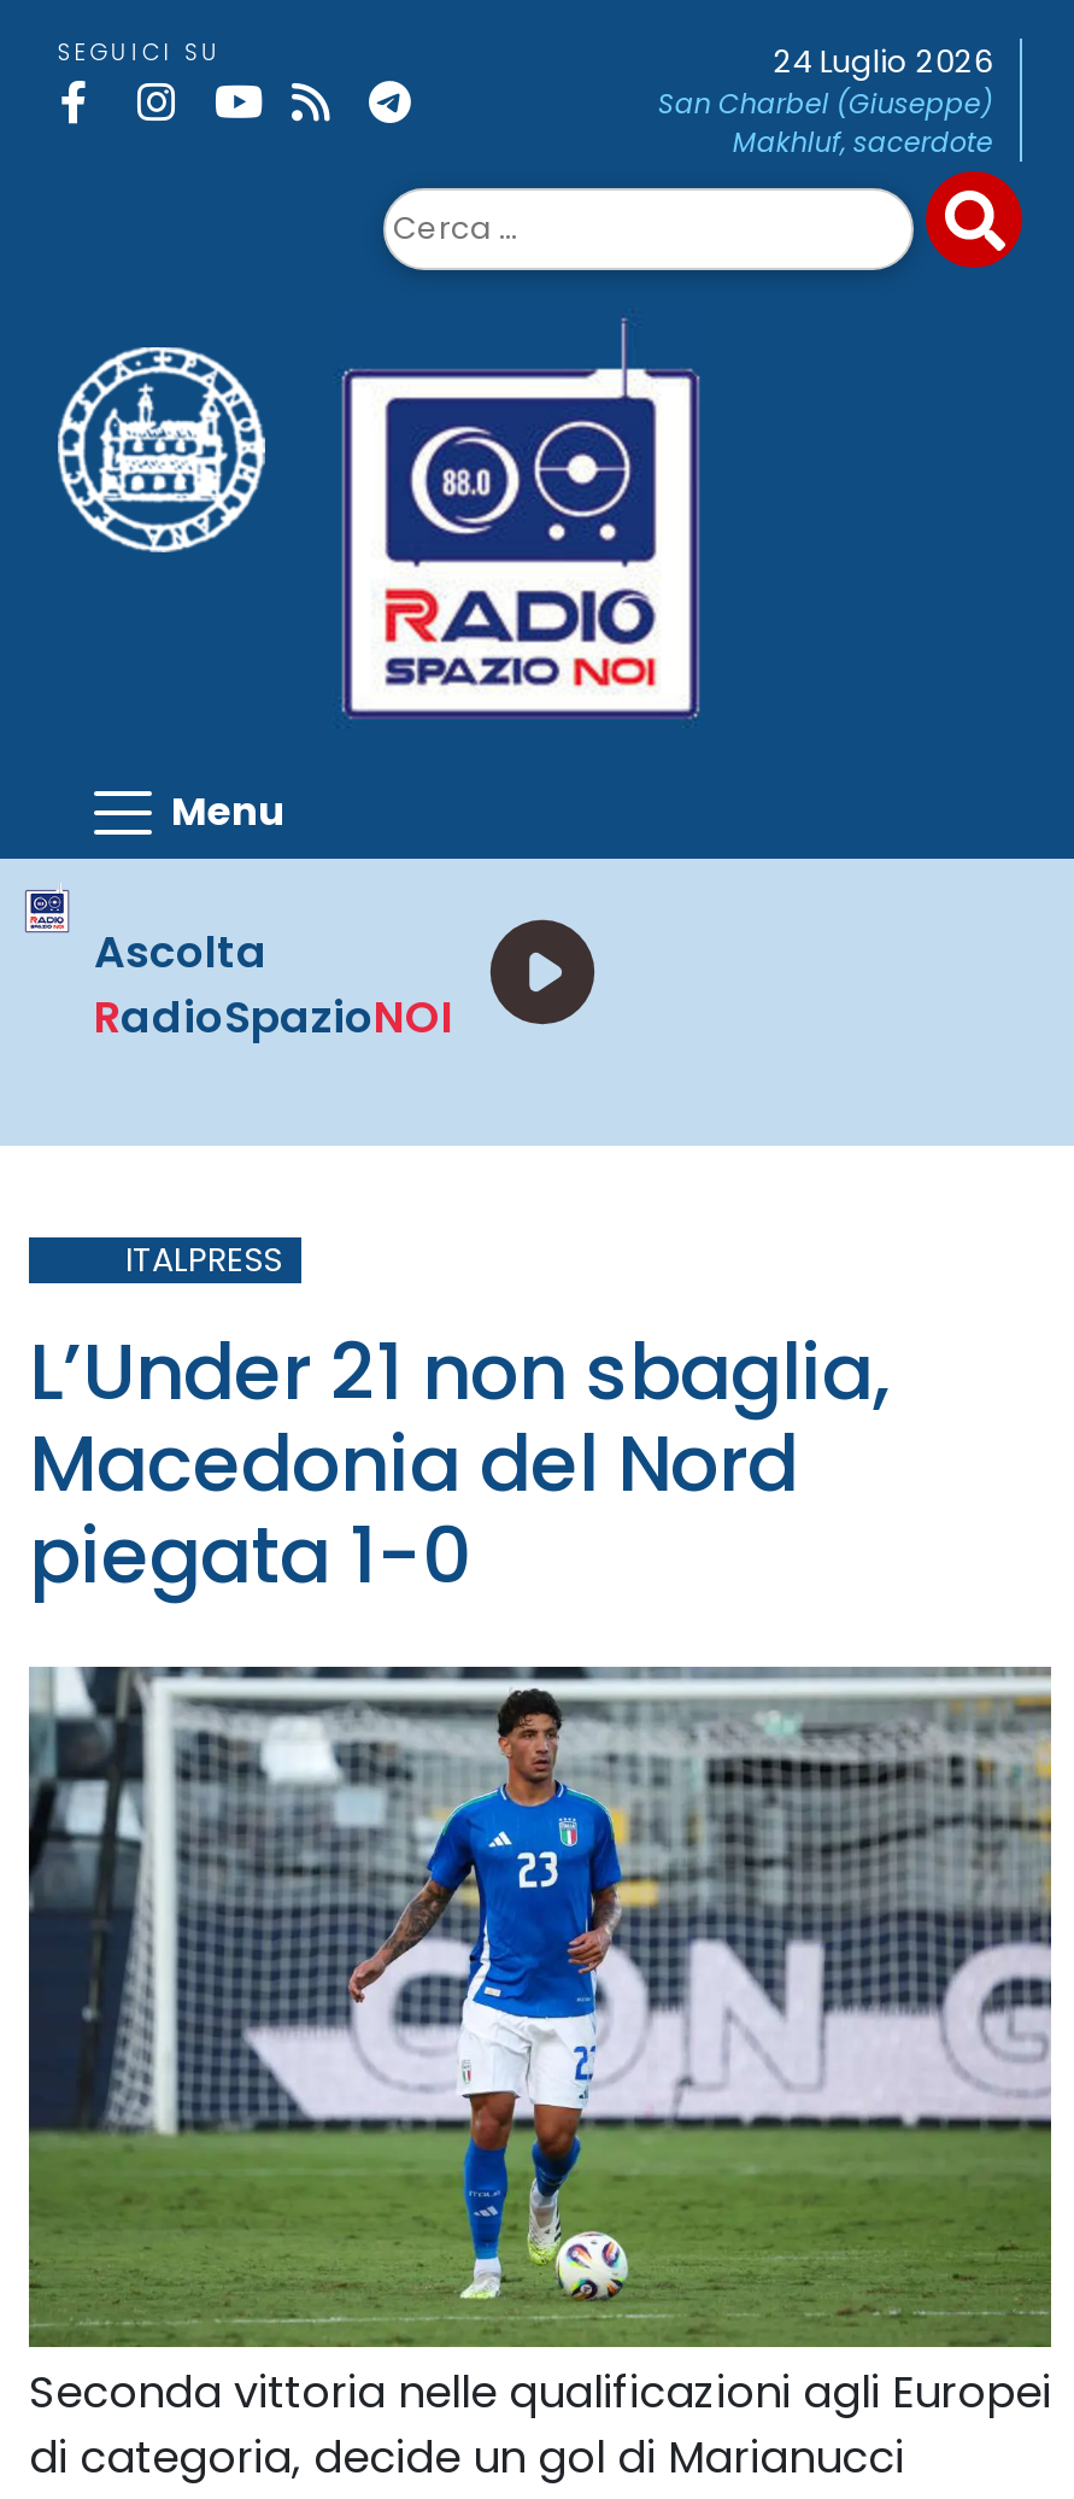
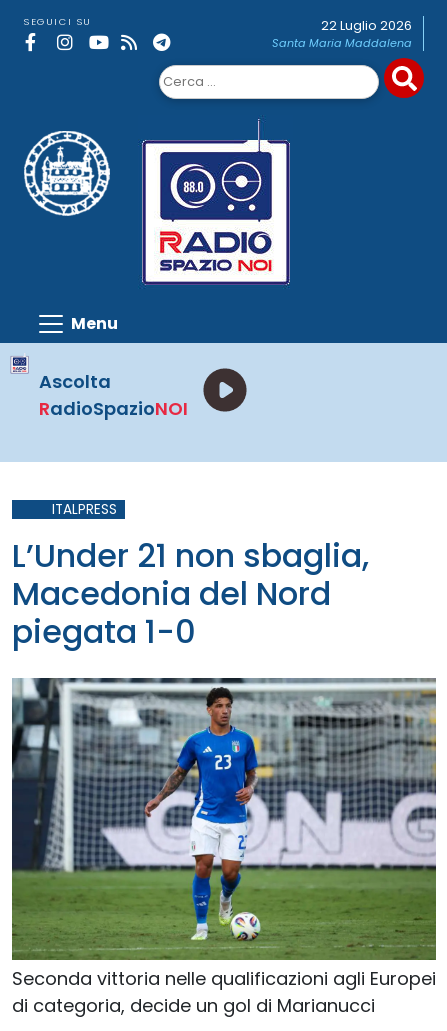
- 24 Luglio 2026
- San Charbel (Giuseppe)
- Makhluf, sacerdote
+ 22 Luglio 2026
+ Santa Maria Maddalena
